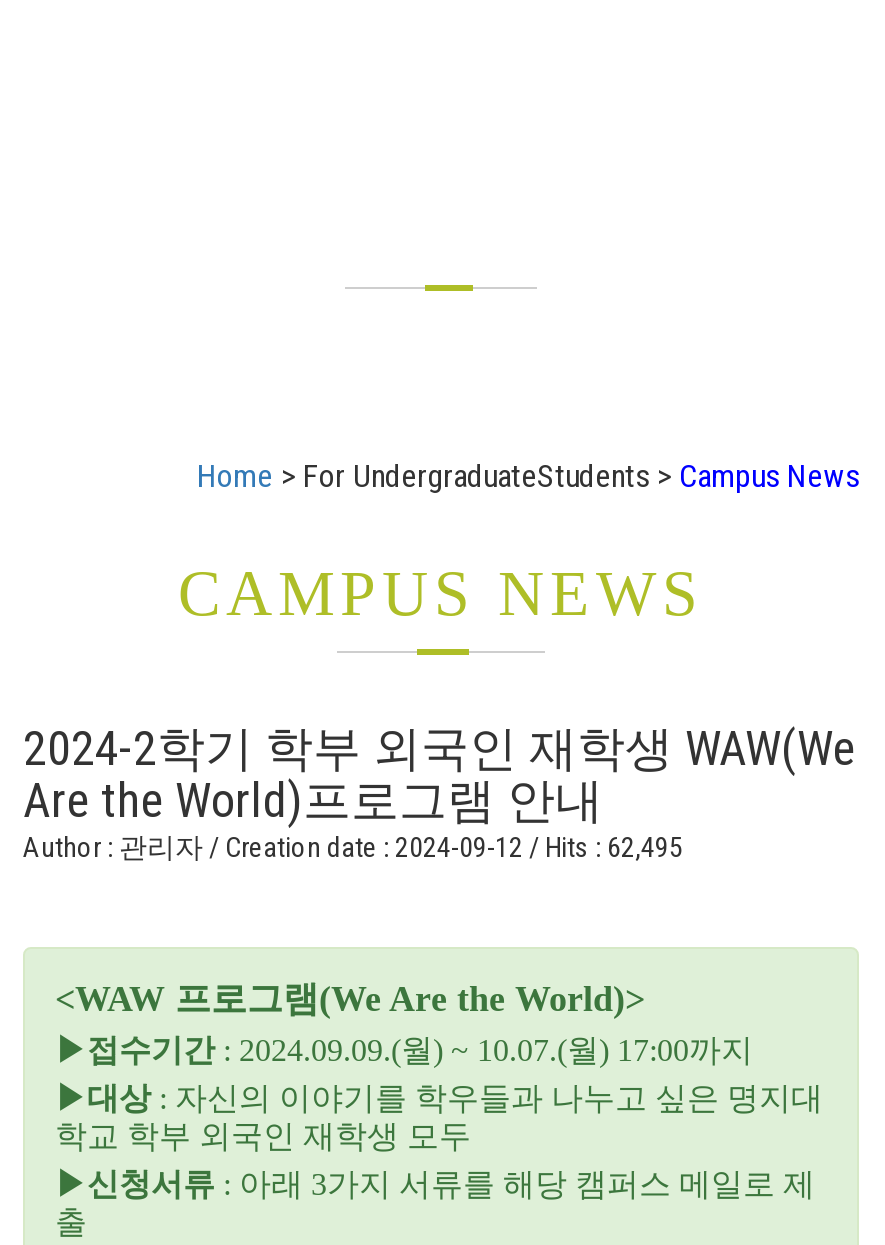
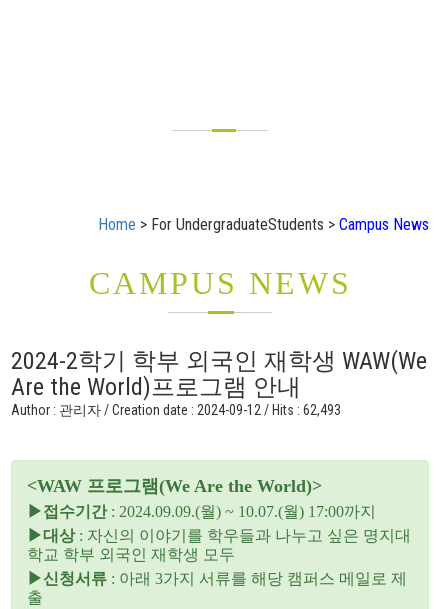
- Author : 관리자 / Creation date : 2024-09-12 / Hits : 62,495
+ Author : 관리자 / Creation date : 2024-09-12 / Hits : 62,493
